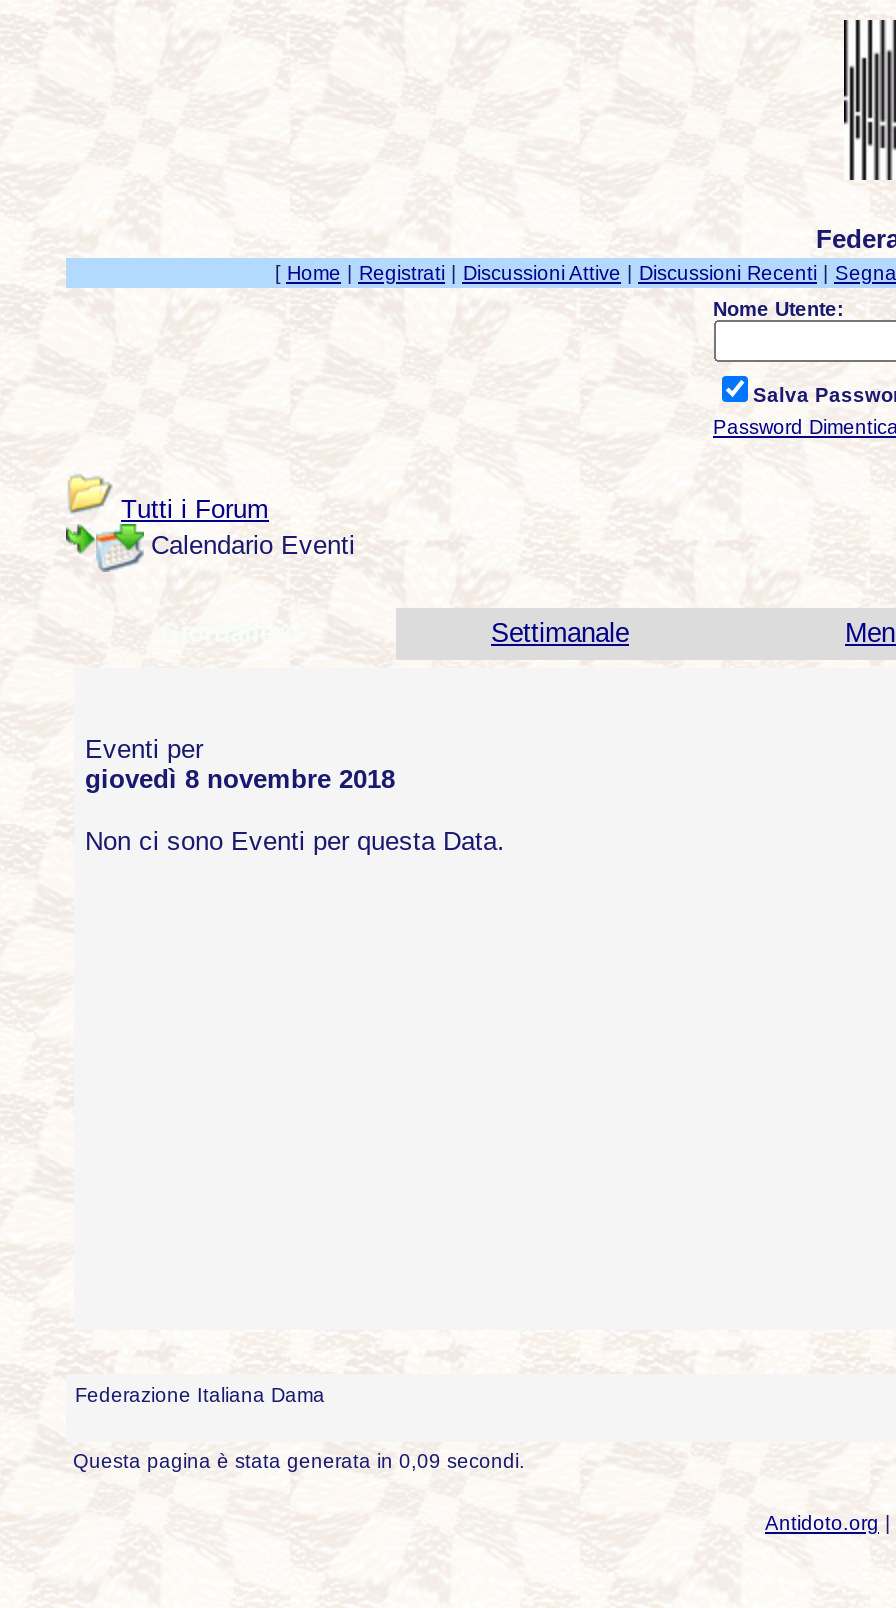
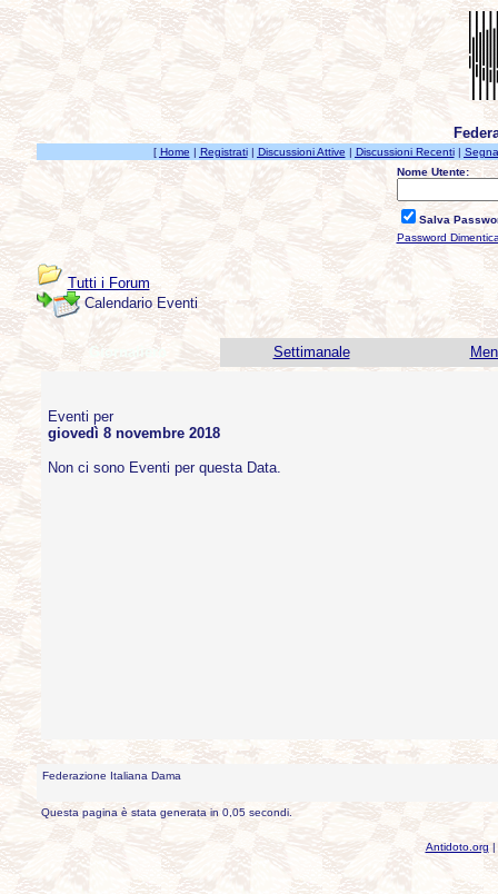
- Questa pagina è stata generata in 0,09 secondi.
+ Questa pagina è stata generata in 0,05 secondi.
